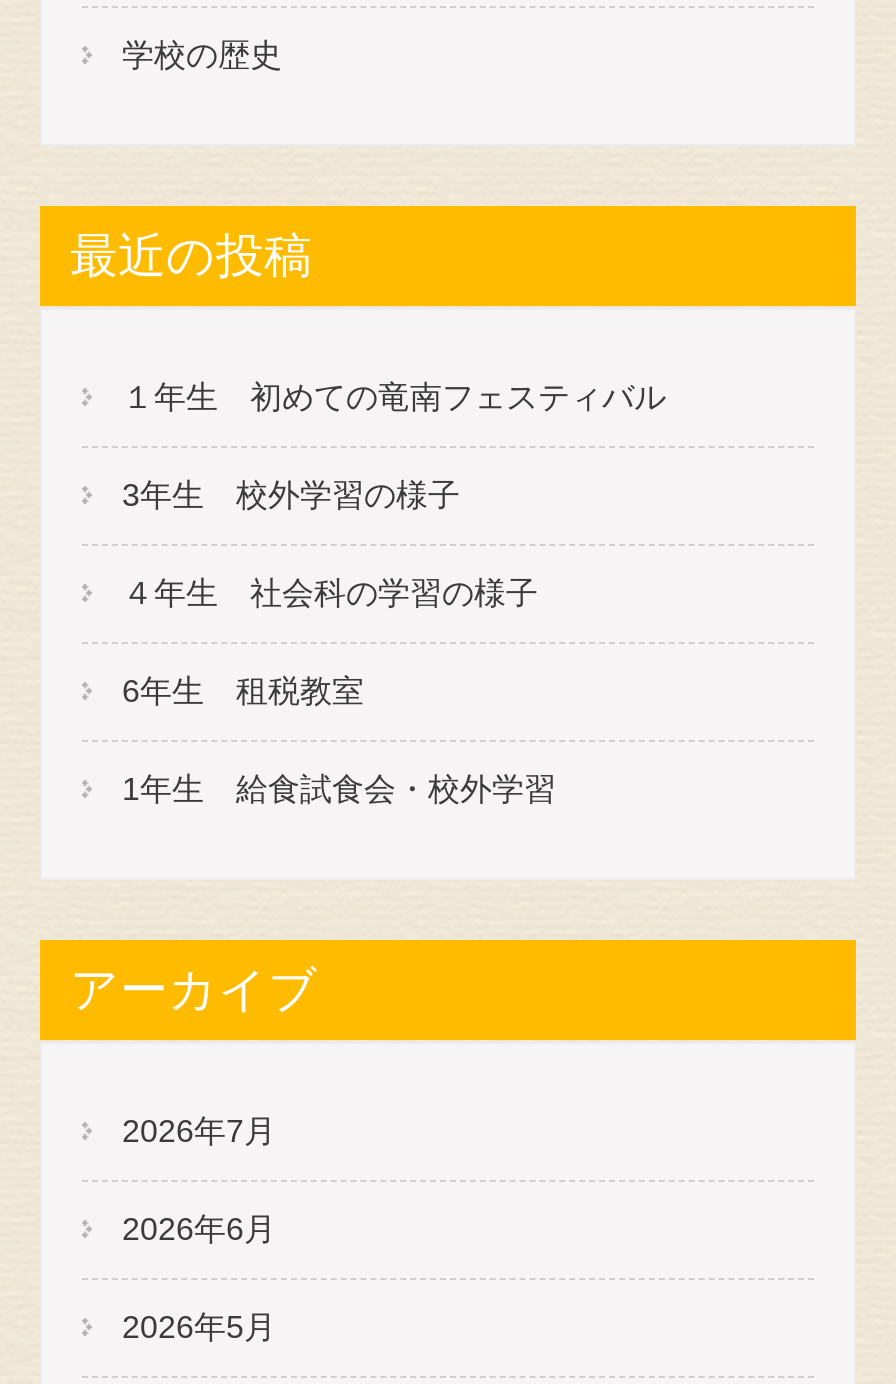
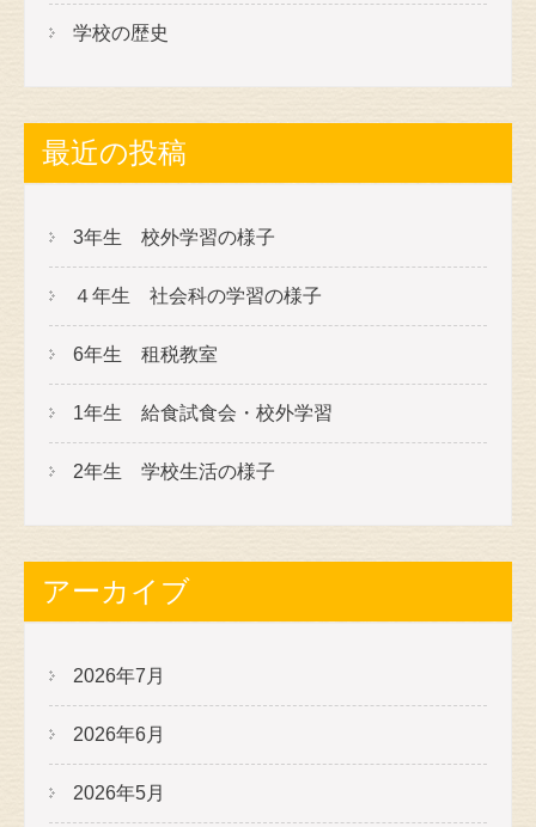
- １年生 初めての竜南フェスティバル

moved up: 3年生 校外学習の様子 | ４年生 社会科の学習の様子 | 6年生 租税教室 | 1年生 給食試食会・校外学習

+ 2年生 学校生活の様子
